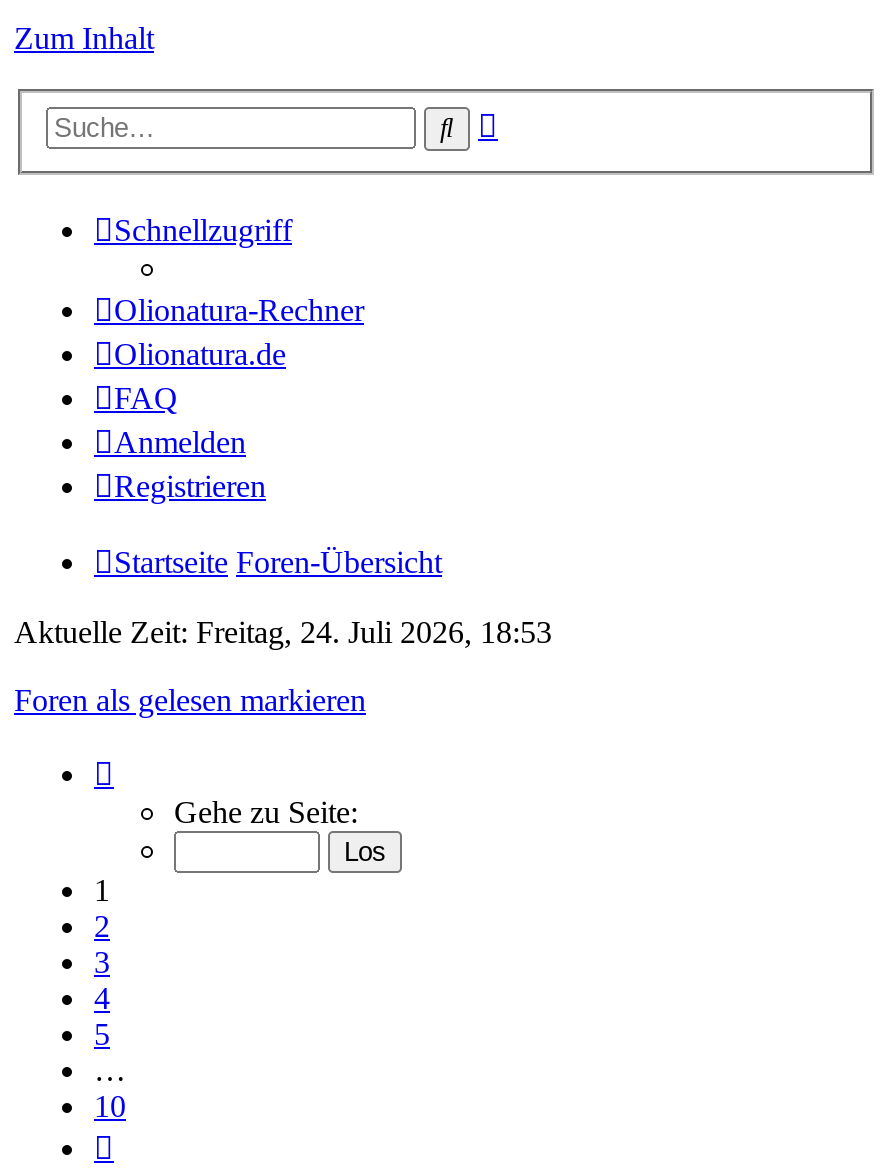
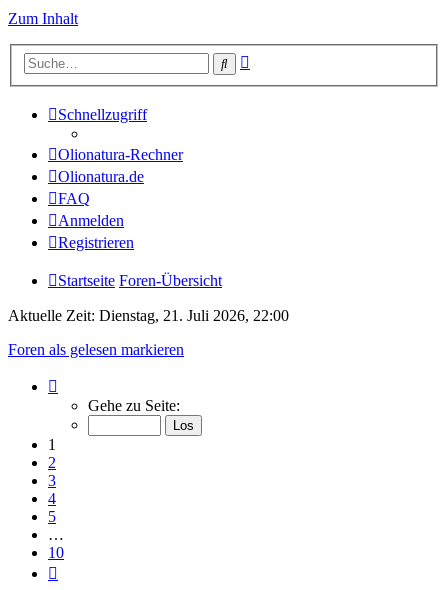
- Aktuelle Zeit: Freitag, 24. Juli 2026, 18:53
+ Aktuelle Zeit: Dienstag, 21. Juli 2026, 22:00
